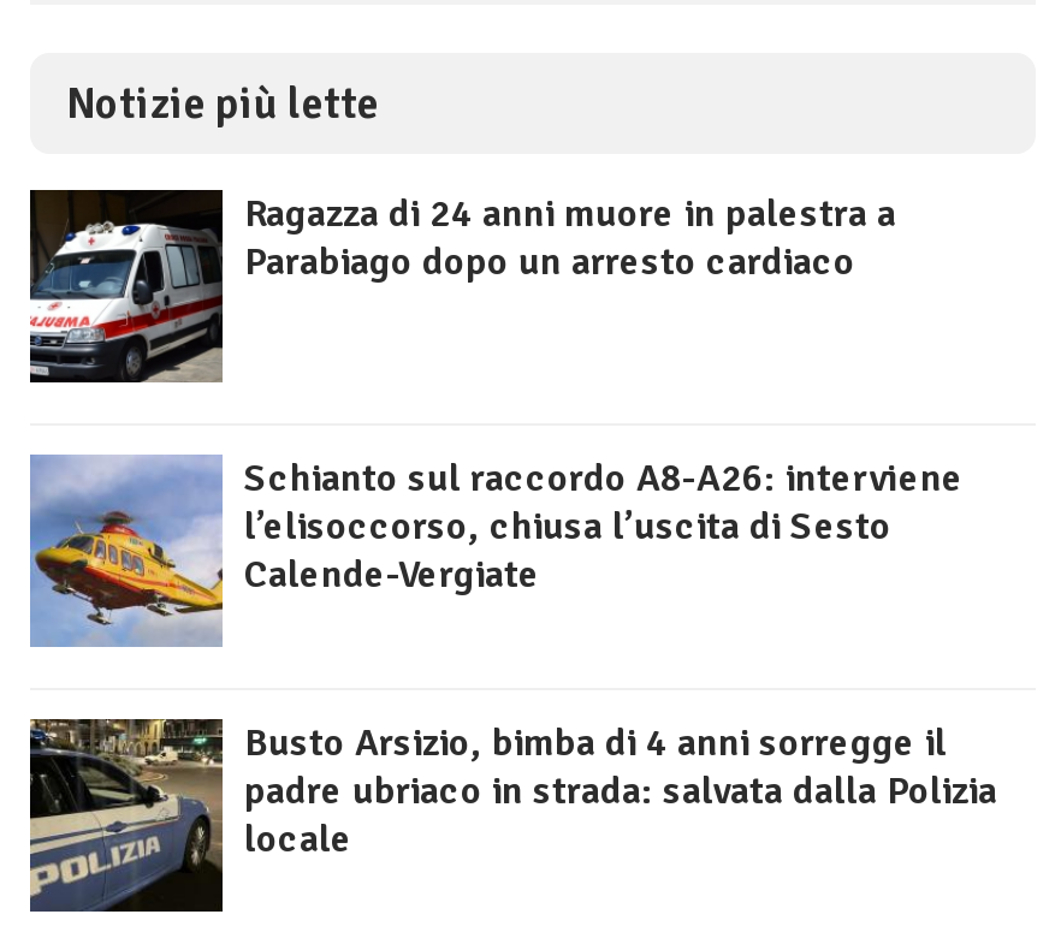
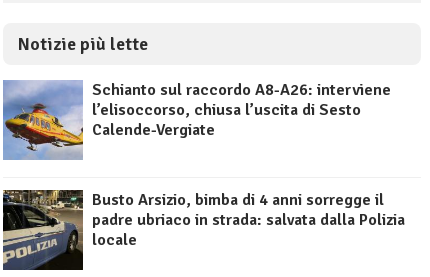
- [image]
- Ragazza di 24 anni muore in palestra a
- Parabiago dopo un arresto cardiaco
